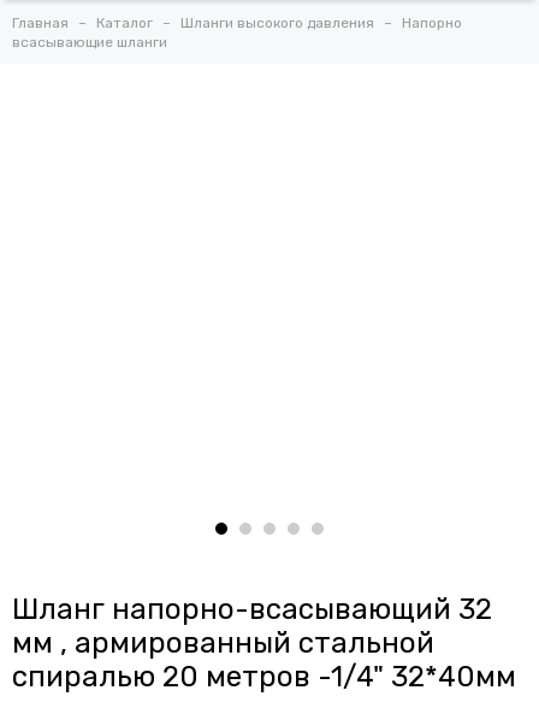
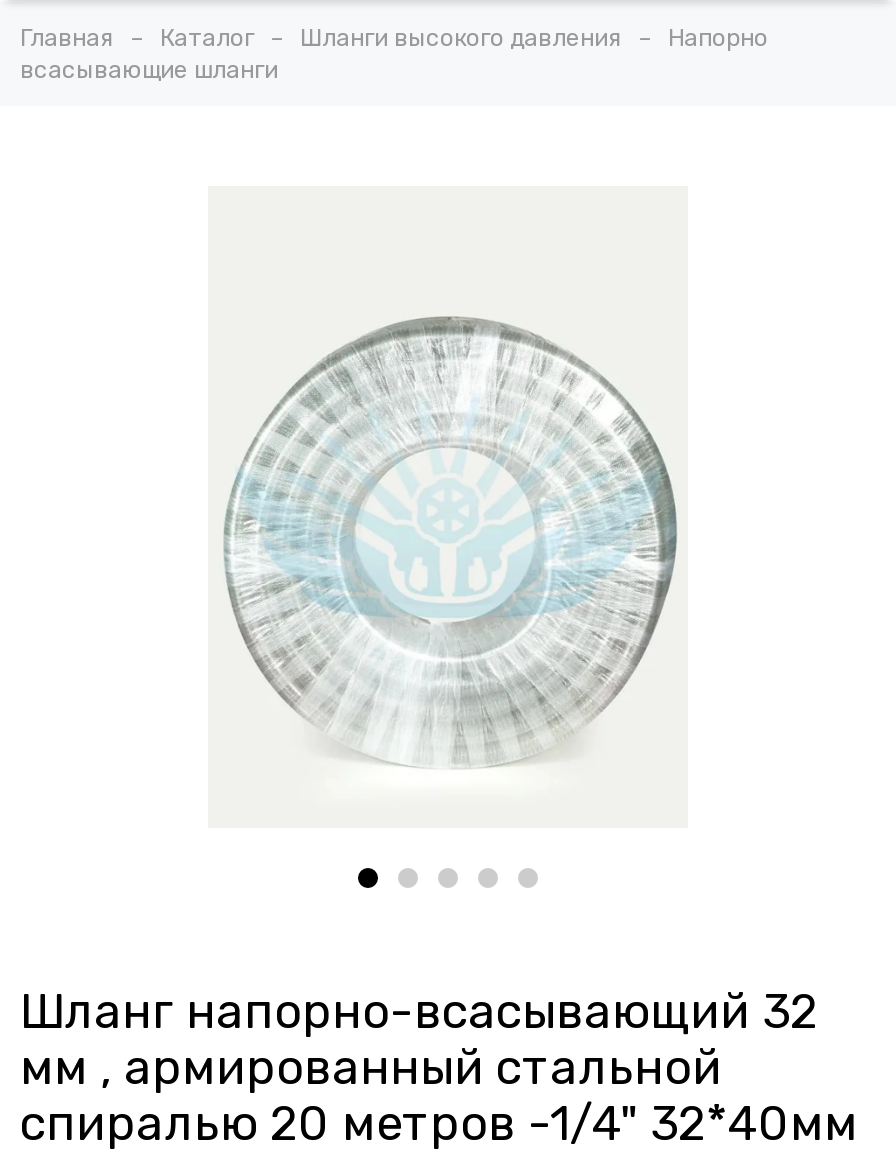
+ [image]
